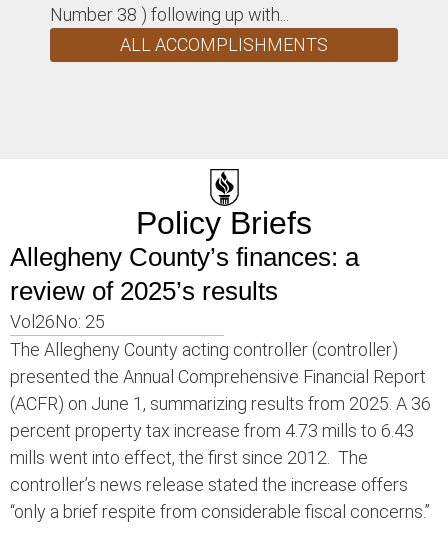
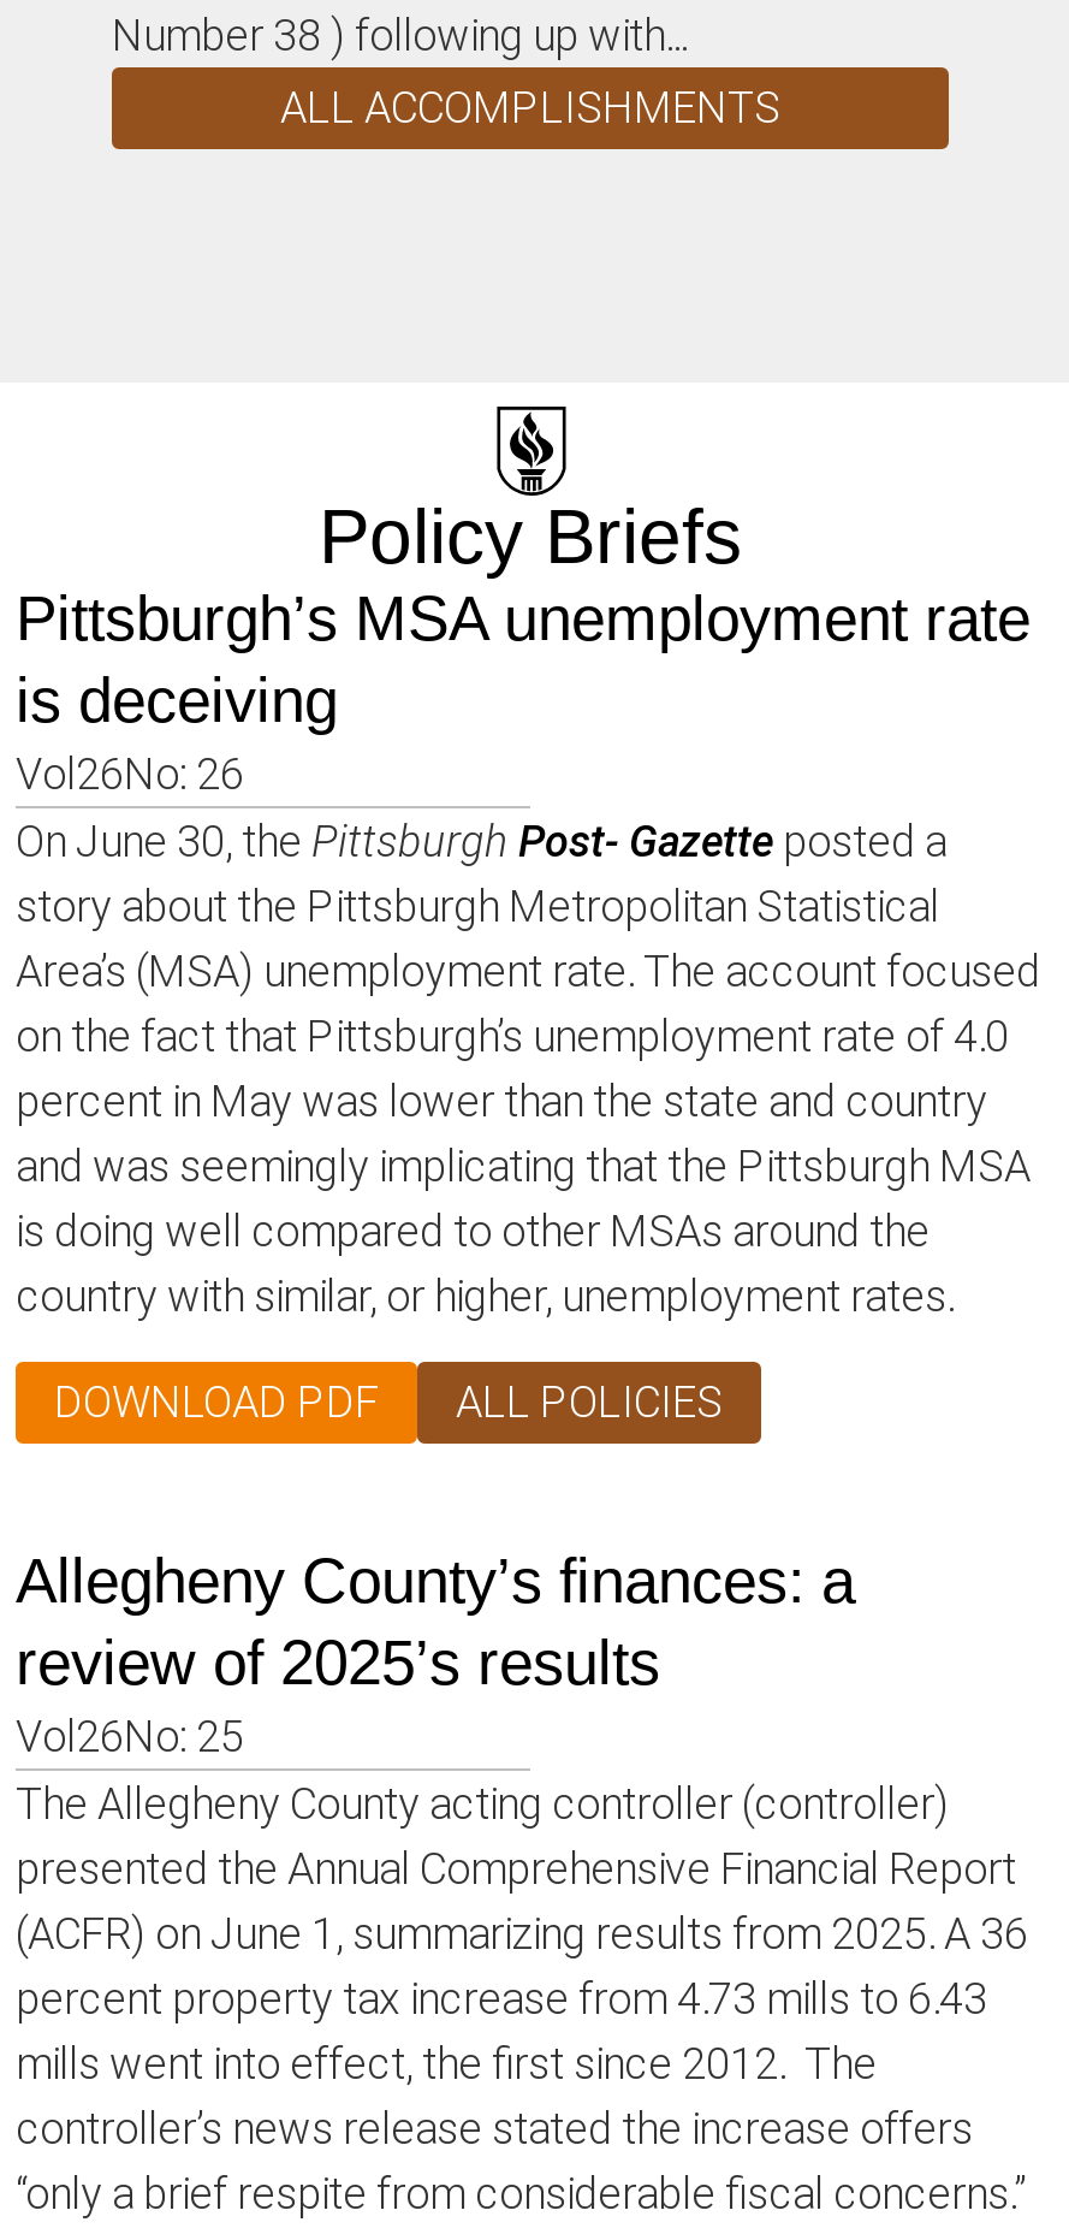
+ Pittsburgh’s MSA unemployment rate
+ is deceiving
+ Vol26No: 26
+ On June 30, the Pittsburgh Post- Gazette posted a
+ story about the Pittsburgh Metropolitan Statistical
+ Area’s (MSA) unemployment rate. The account focused
+ on the fact that Pittsburgh’s unemployment rate of 4.0
+ percent in May was lower than the state and country
+ and was seemingly implicating that the Pittsburgh MSA
+ is doing well compared to other MSAs around the
+ country with similar, or higher, unemployment rates.
+ DOWNLOAD PDF
+ ALL POLICIES
